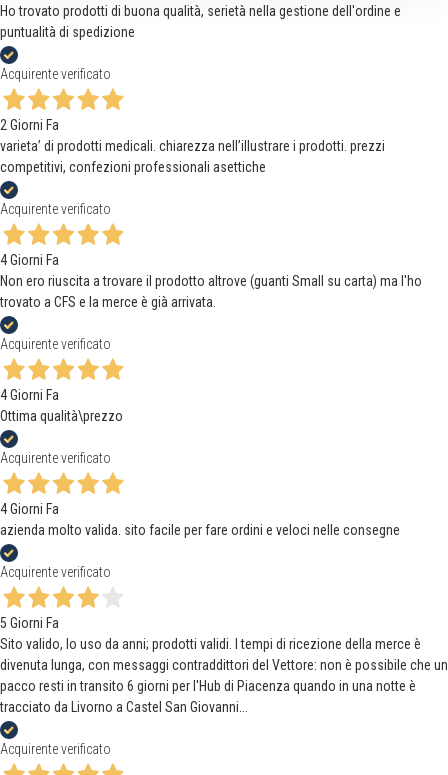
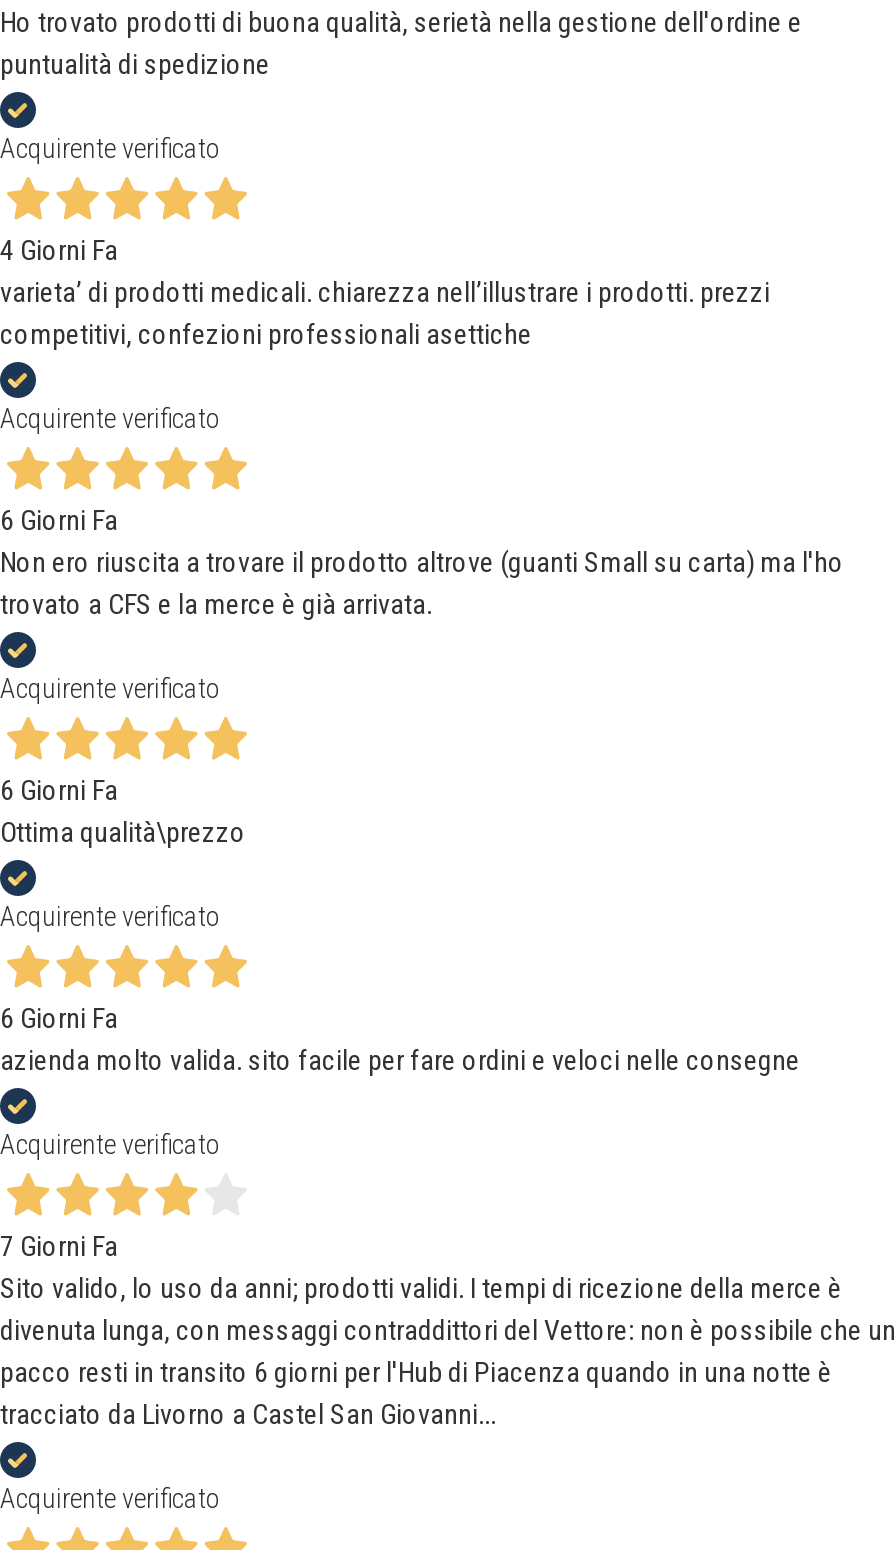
- 2 Giorni Fa
+ 4 Giorni Fa

- 4 Giorni Fa
+ 6 Giorni Fa

- 4 Giorni Fa
+ 6 Giorni Fa

- 4 Giorni Fa
+ 6 Giorni Fa

- 5 Giorni Fa
+ 7 Giorni Fa
